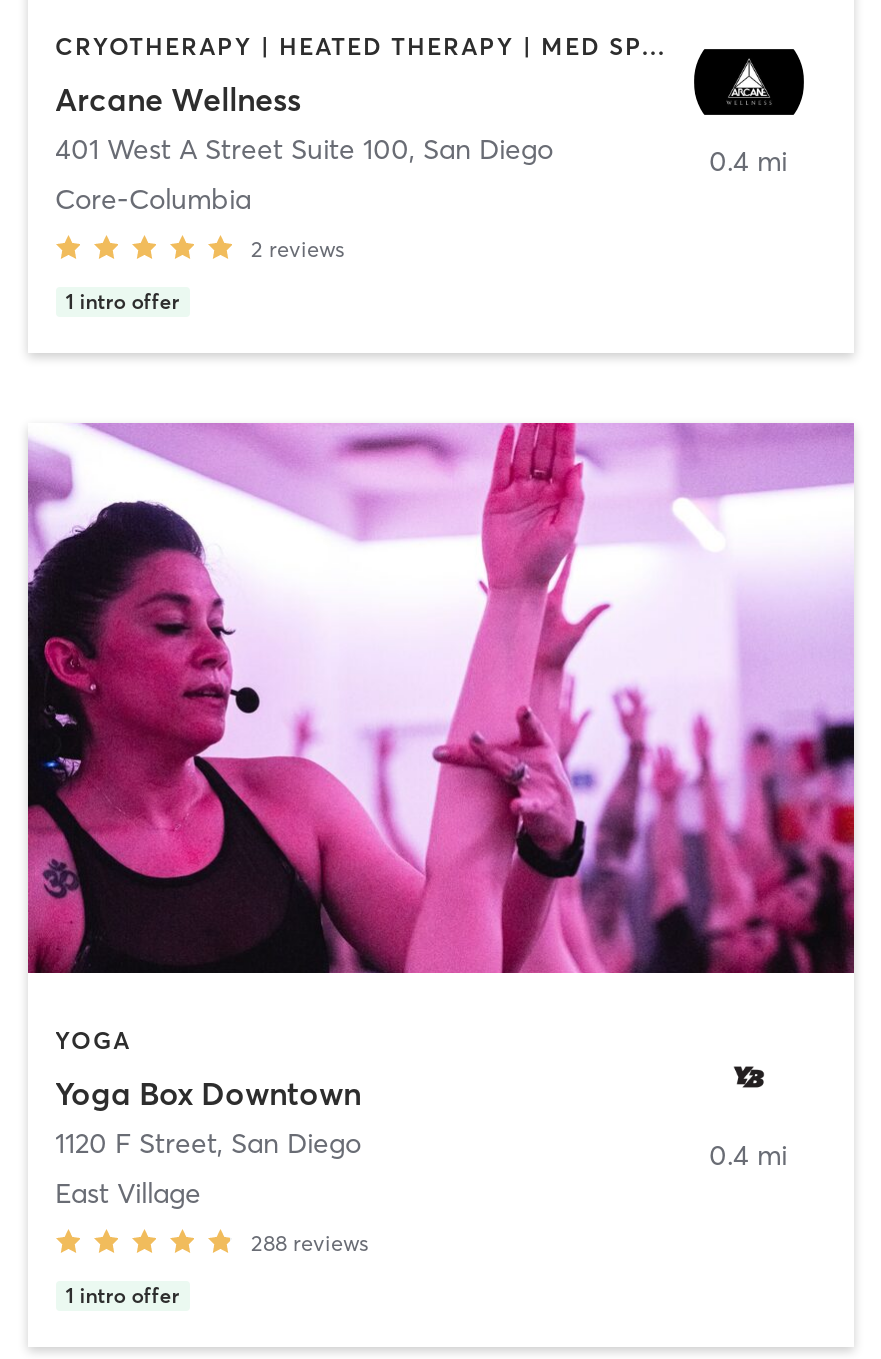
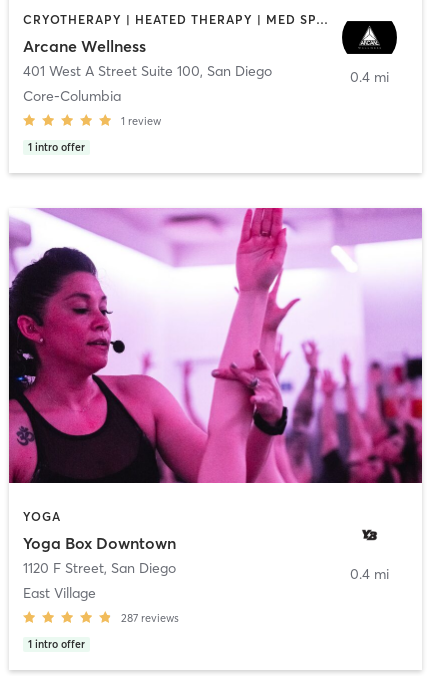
- 2 reviews
+ 1 review

- 288 reviews
+ 287 reviews
